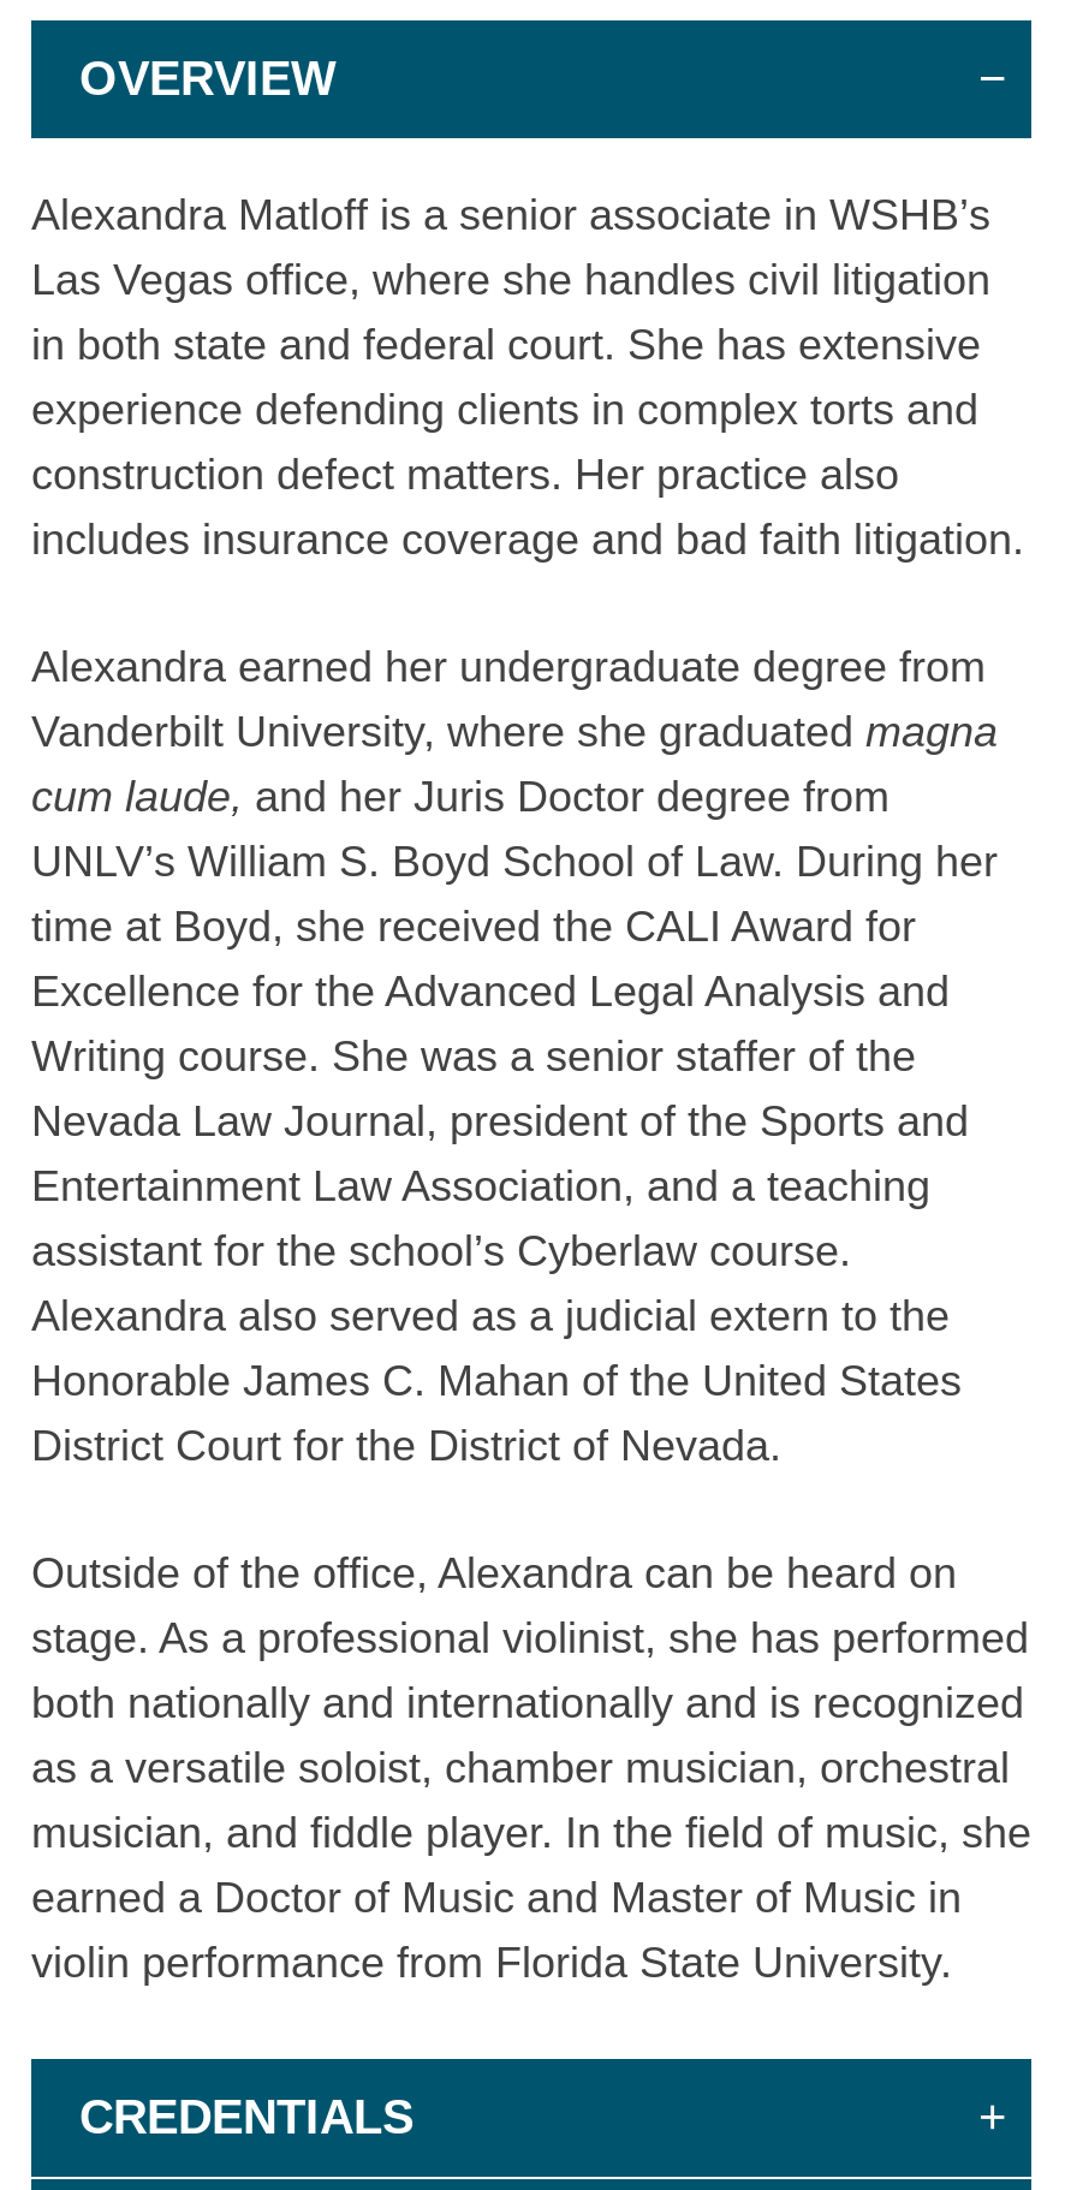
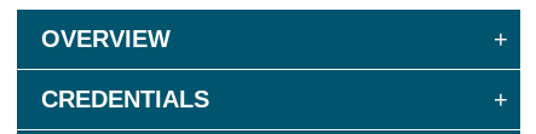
- Alexandra Matloff is a senior associate in WSHB’s
- Las Vegas office, where she handles civil litigation
- in both state and federal court. She has extensive
- experience defending clients in complex torts and
- construction defect matters. Her practice also
- includes insurance coverage and bad faith litigation.
- Alexandra earned her undergraduate degree from
- Vanderbilt University, where she graduated magna
- cum laude, and her Juris Doctor degree from
- UNLV’s William S. Boyd School of Law. During her
- time at Boyd, she received the CALI Award for
- Excellence for the Advanced Legal Analysis and
- Writing course. She was a senior staffer of the
- Nevada Law Journal, president of the Sports and
- Entertainment Law Association, and a teaching
- assistant for the school’s Cyberlaw course.
- Alexandra also served as a judicial extern to the
- Honorable James C. Mahan of the United States
- District Court for the District of Nevada.
- Outside of the office, Alexandra can be heard on
- stage. As a professional violinist, she has performed
- both nationally and internationally and is recognized
- as a versatile soloist, chamber musician, orchestral
- musician, and fiddle player. In the field of music, she
- earned a Doctor of Music and Master of Music in
- violin performance from Florida State University.
